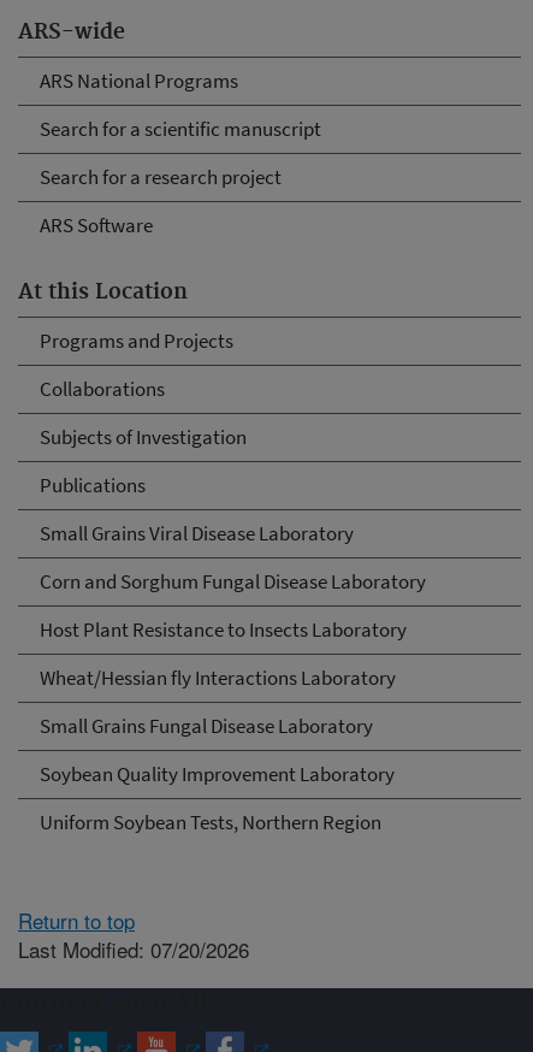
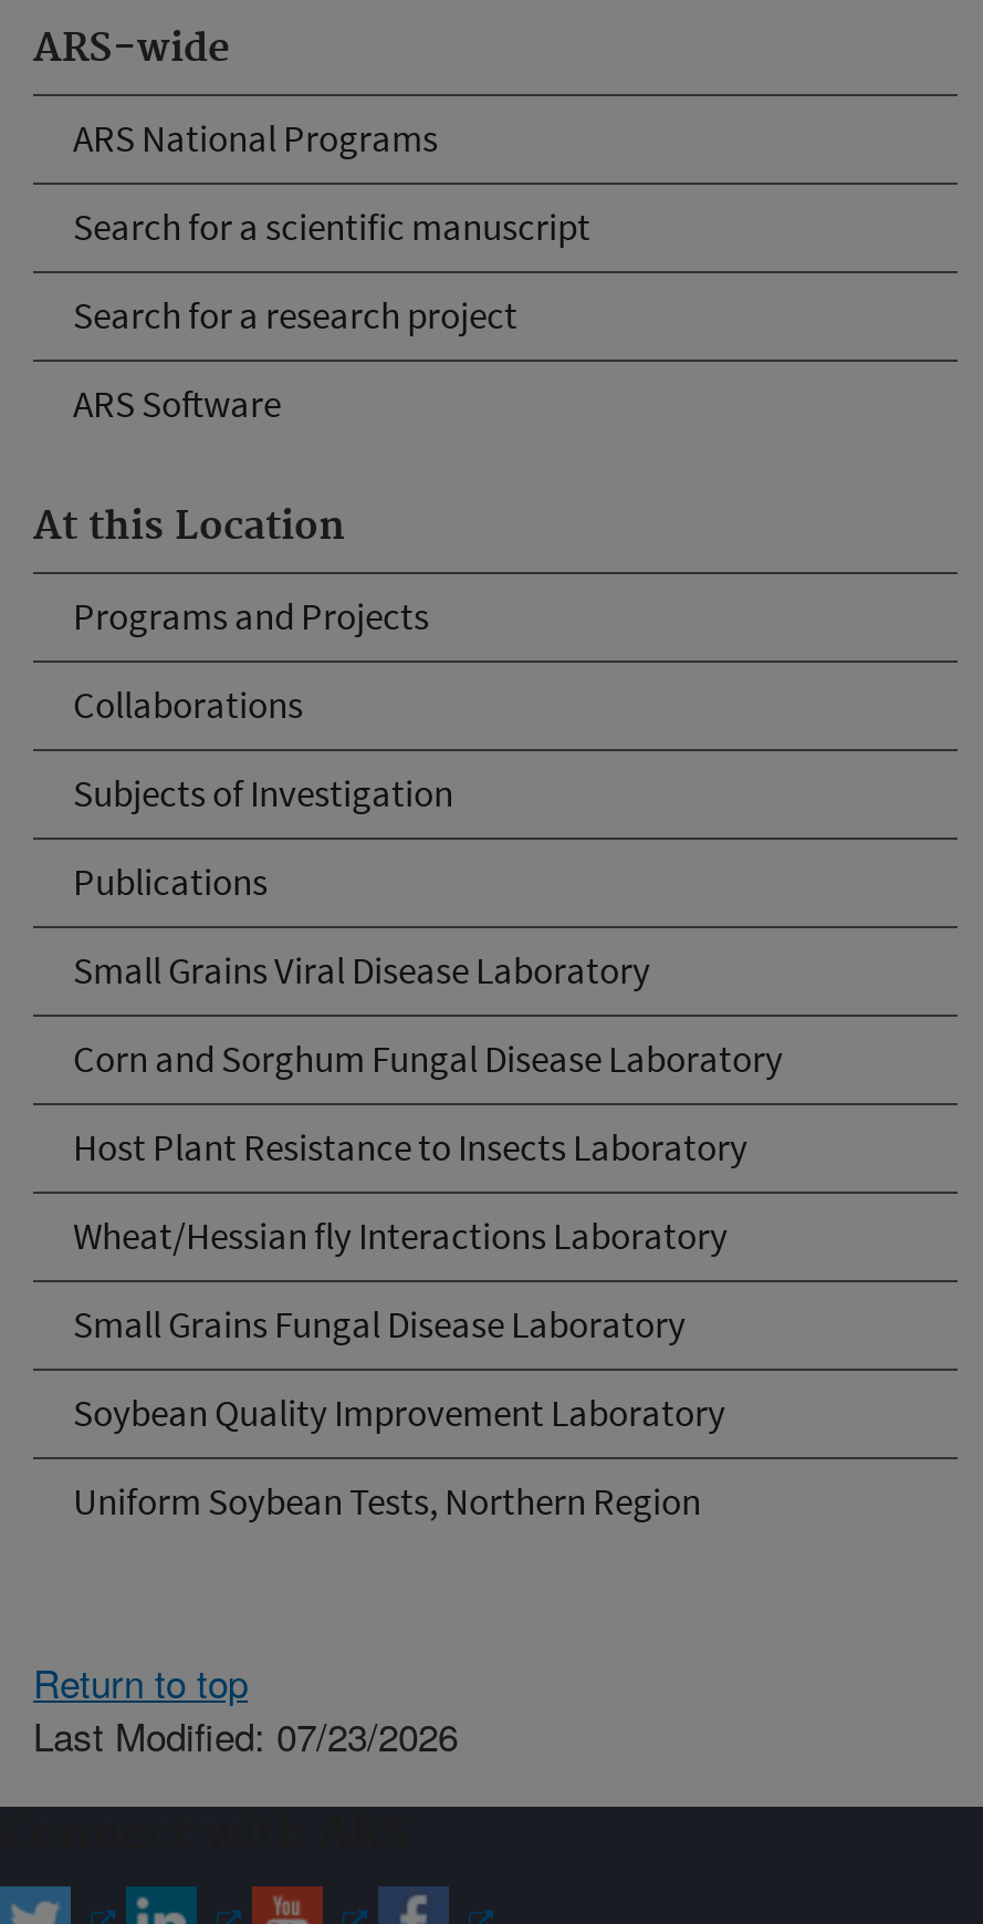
- Last Modified: 07/20/2026
+ Last Modified: 07/23/2026
